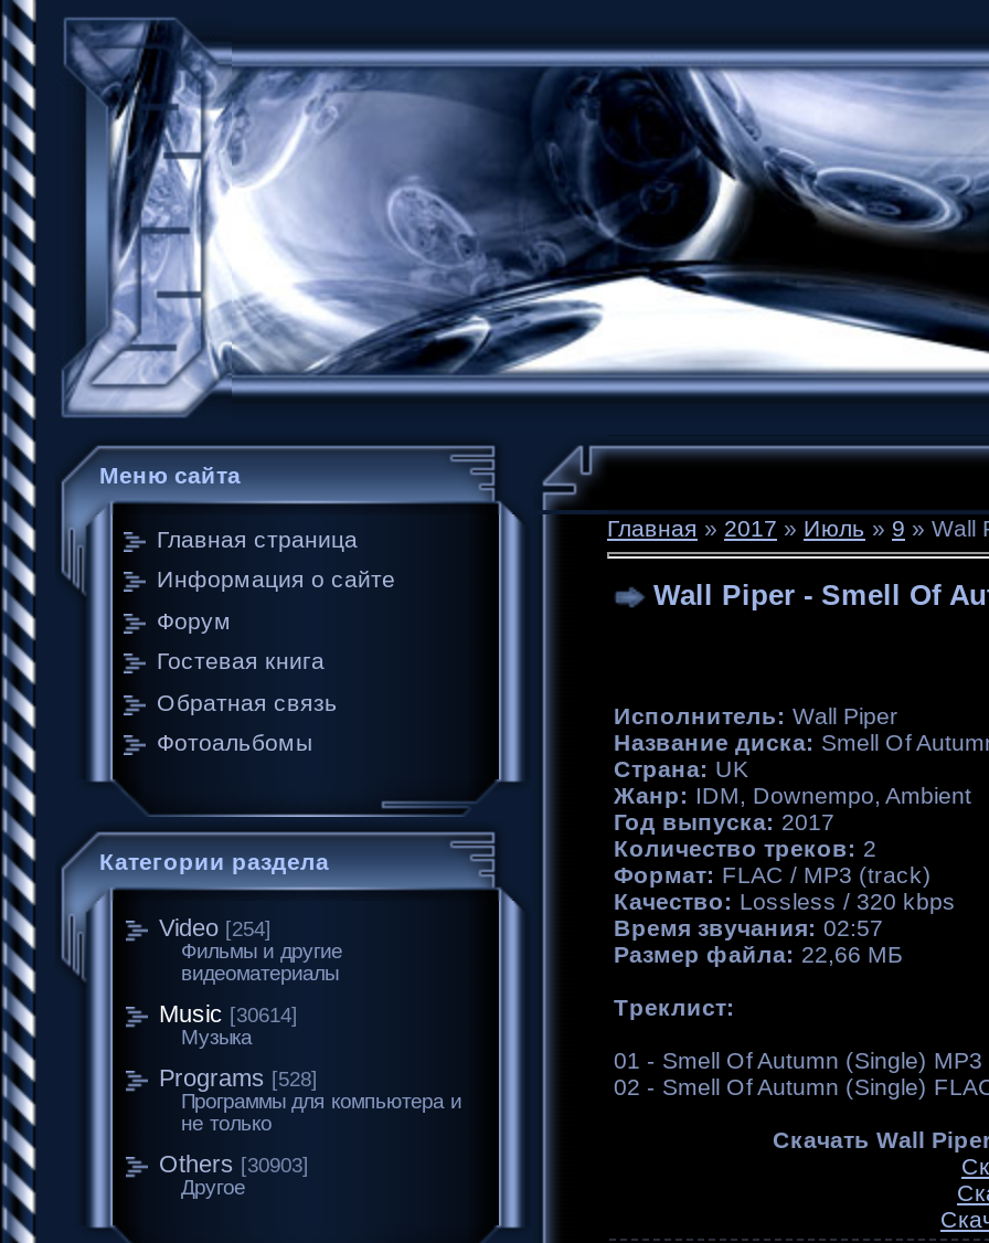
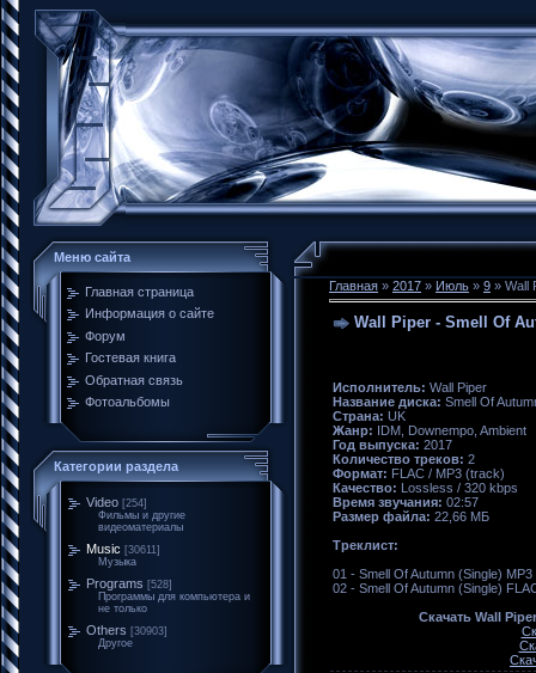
- Music [30614]
+ Music [30611]
